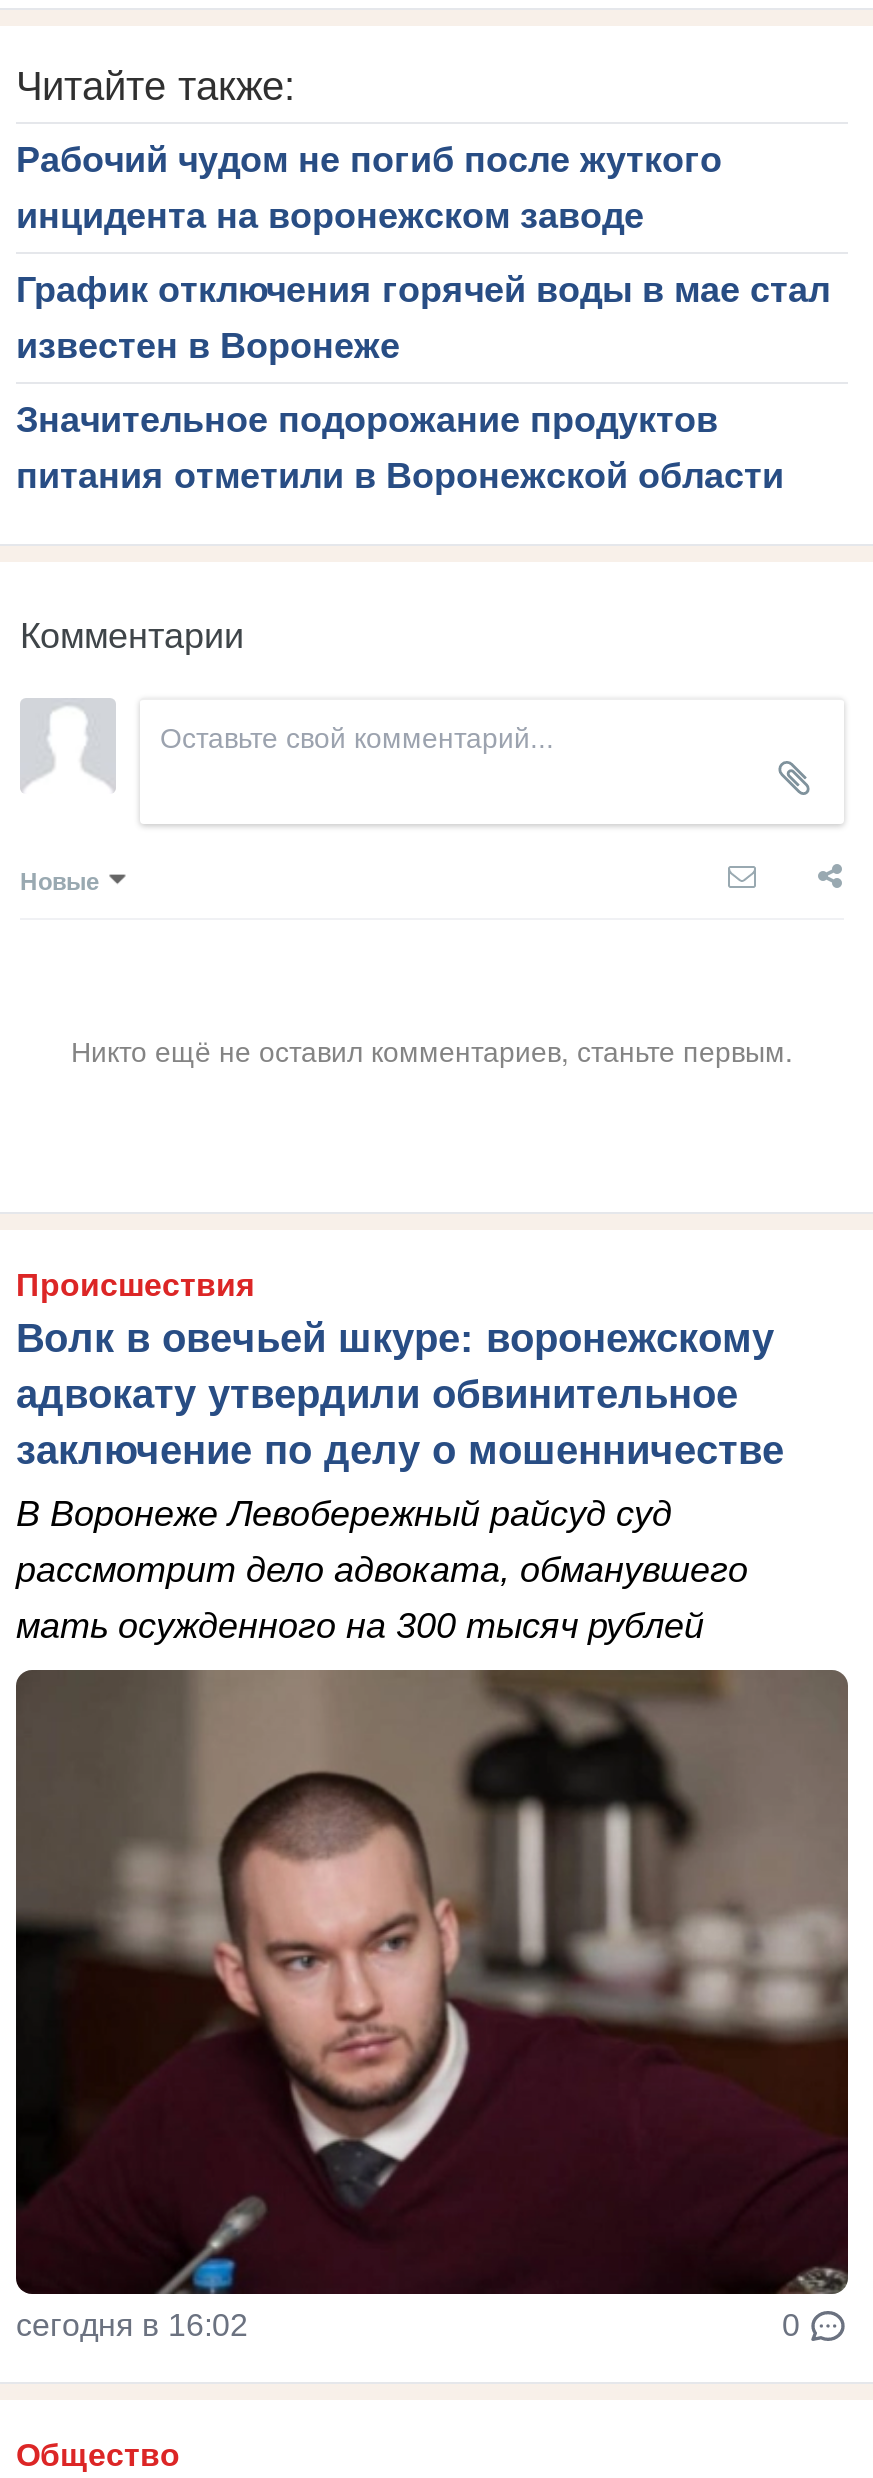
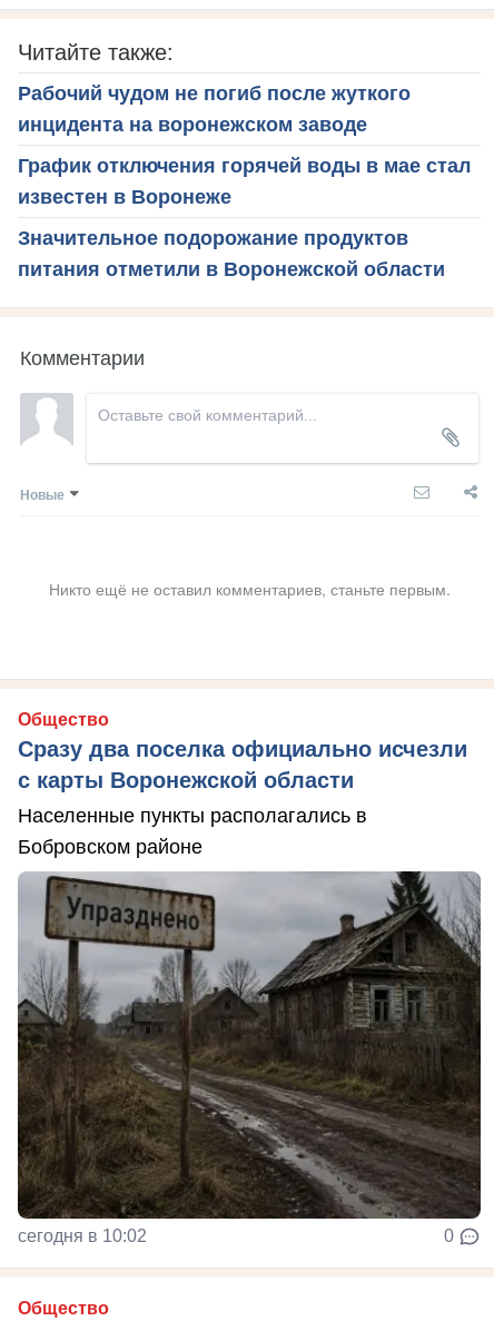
- Происшествия
- Волк в овечьей шкуре: воронежскому
- адвокату утвердили обвинительное
- заключение по делу о мошенничестве
+ Общество
+ Сразу два поселка официально исчезли
+ с карты Воронежской области

- В Воронеже Левобережный райсуд суд
- рассмотрит дело адвоката, обманувшего
- мать осужденного на 300 тысяч рублей
+ Населенные пункты располагались в
+ Бобровском районе

- [image]
- сегодня в 16:02
+ [image]
+ сегодня в 10:02
